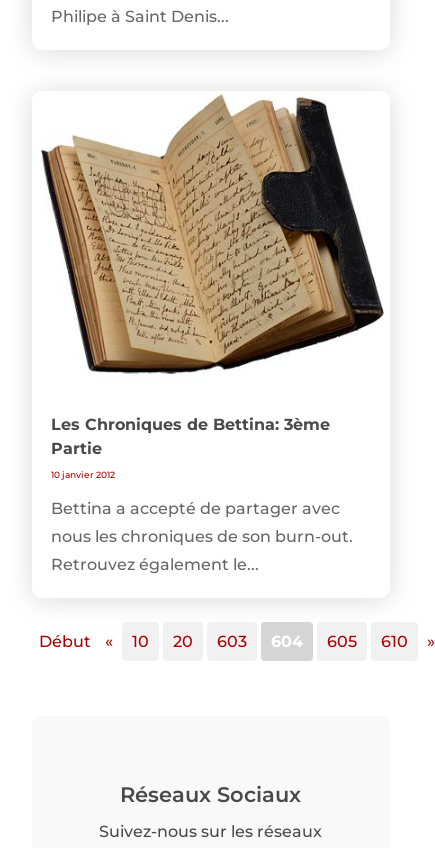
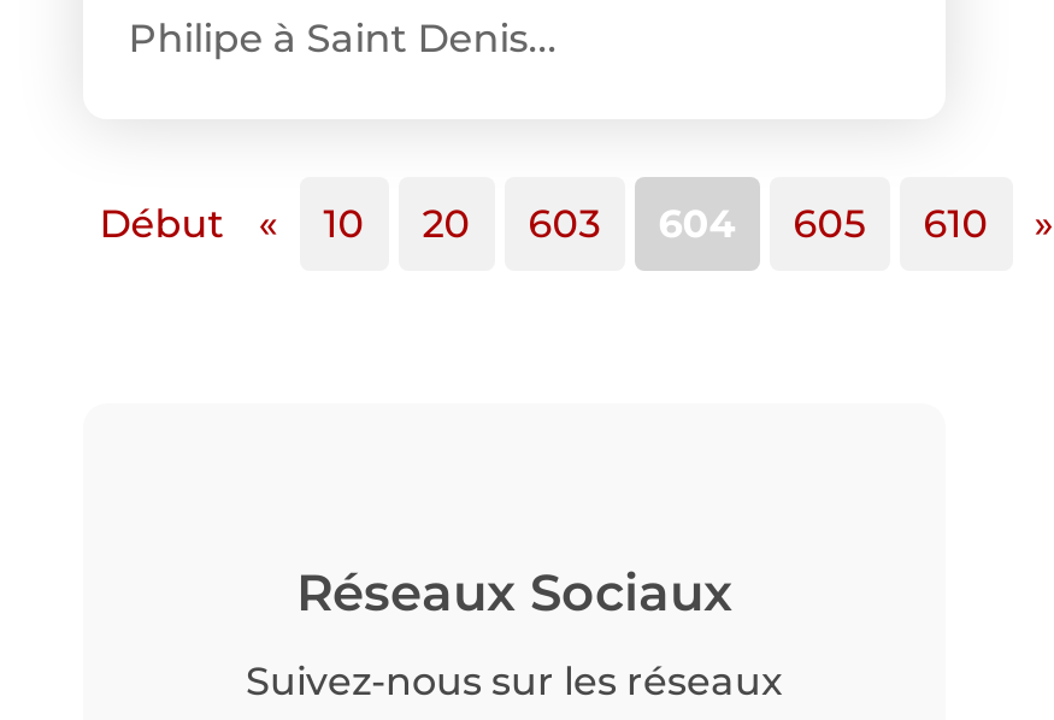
- [image]
- Les Chroniques de Bettina: 3ème
- Partie
- 10 janvier 2012
- Bettina a accepté de partager avec
- nous les chroniques de son burn-out.
- Retrouvez également le...
